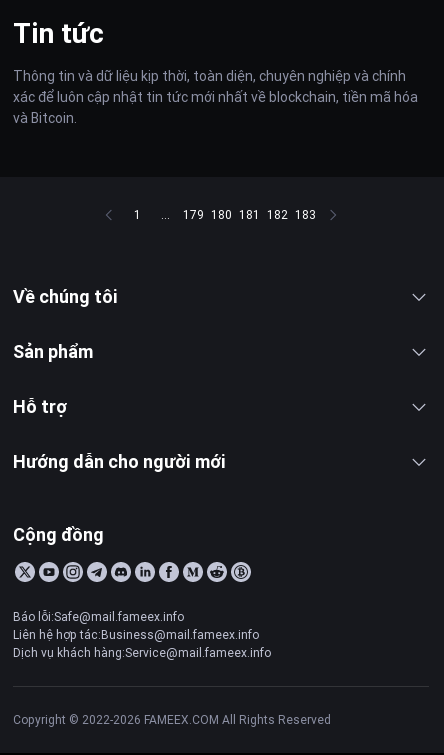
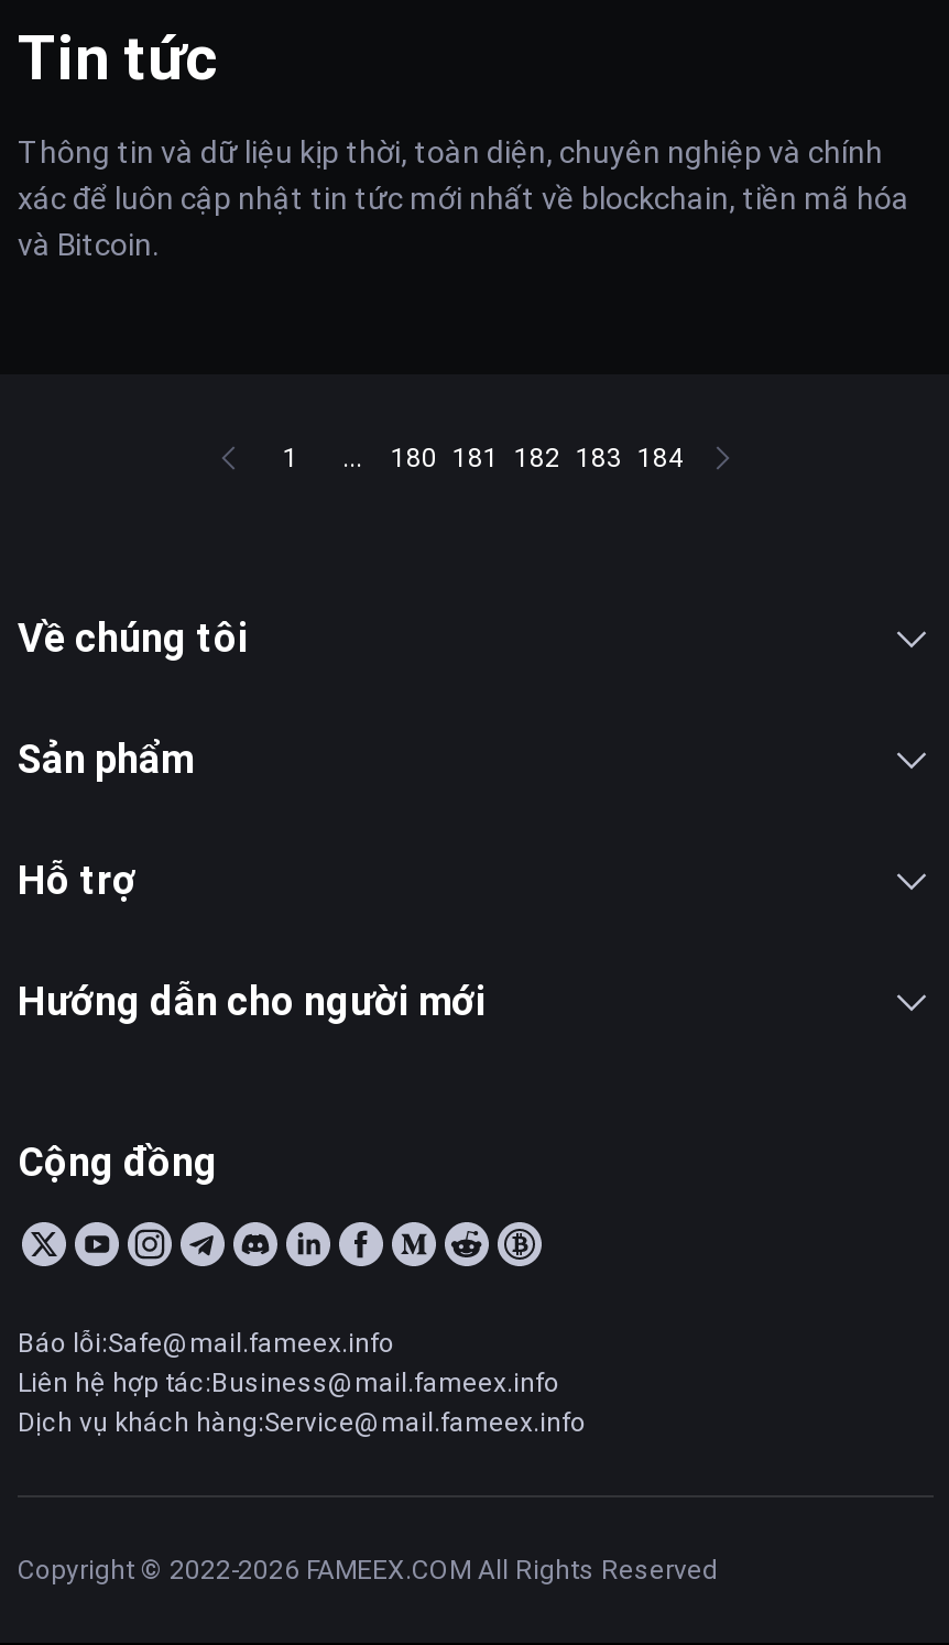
- 179 180 181 182 183
+ 180 181 182 183 184
